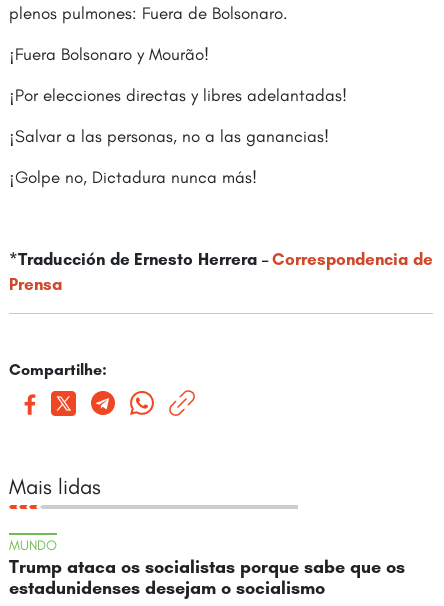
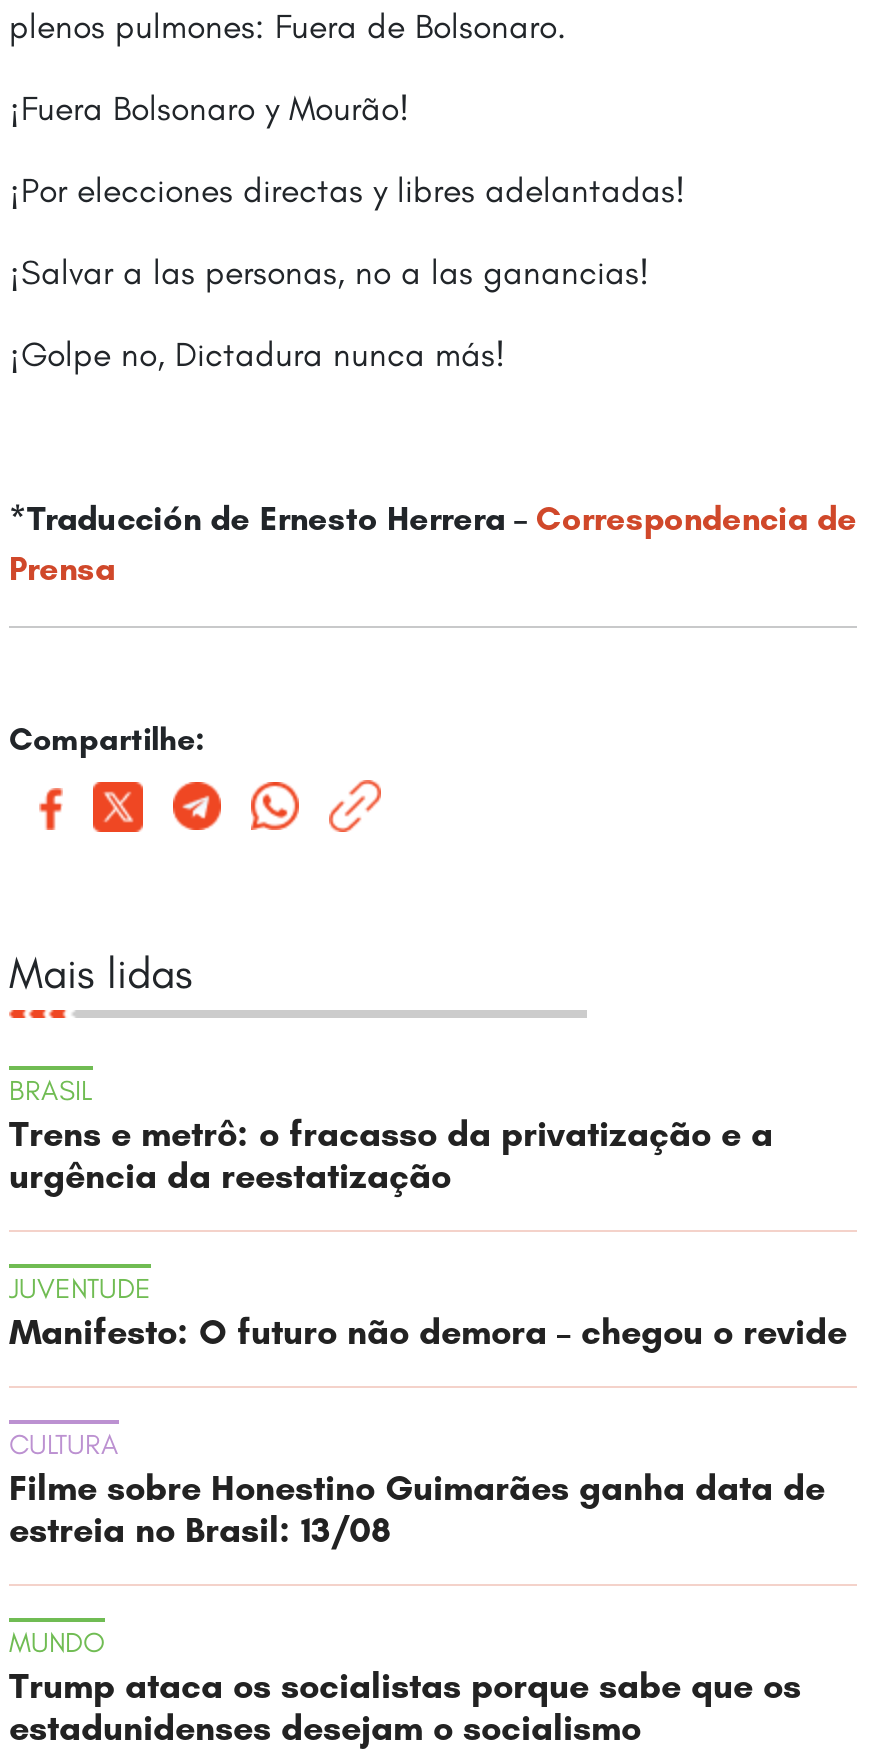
+ BRASIL
+ Trens e metrô: o fracasso da privatização e a
+ urgência da reestatização
+ JUVENTUDE
+ Manifesto: O futuro não demora – chegou o revide
+ CULTURA
+ Filme sobre Honestino Guimarães ganha data de
+ estreia no Brasil: 13/08
